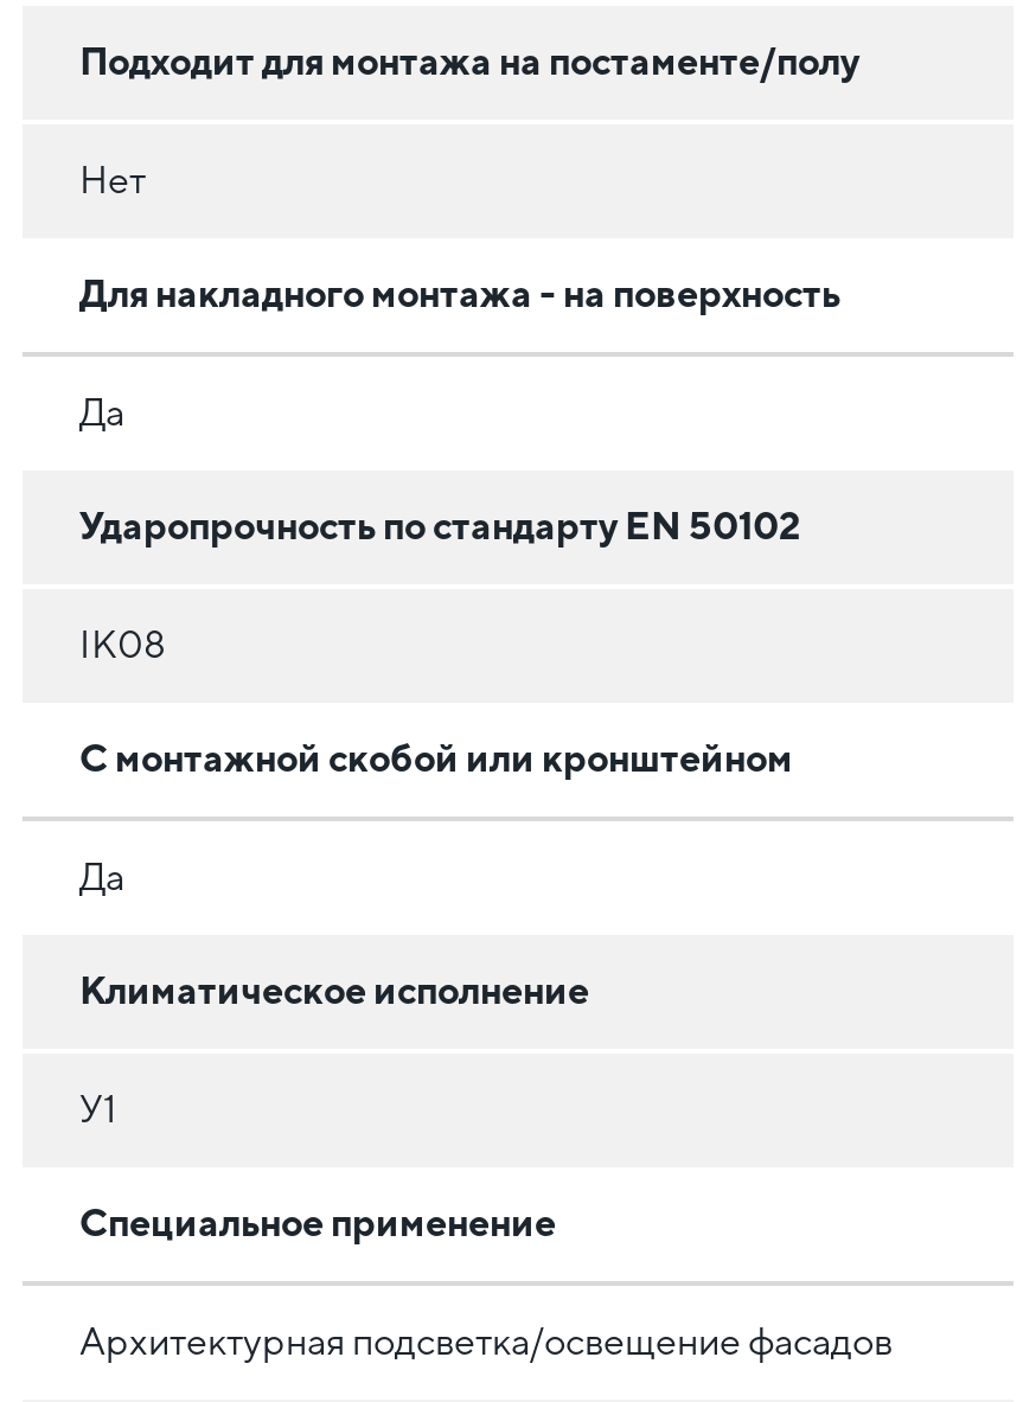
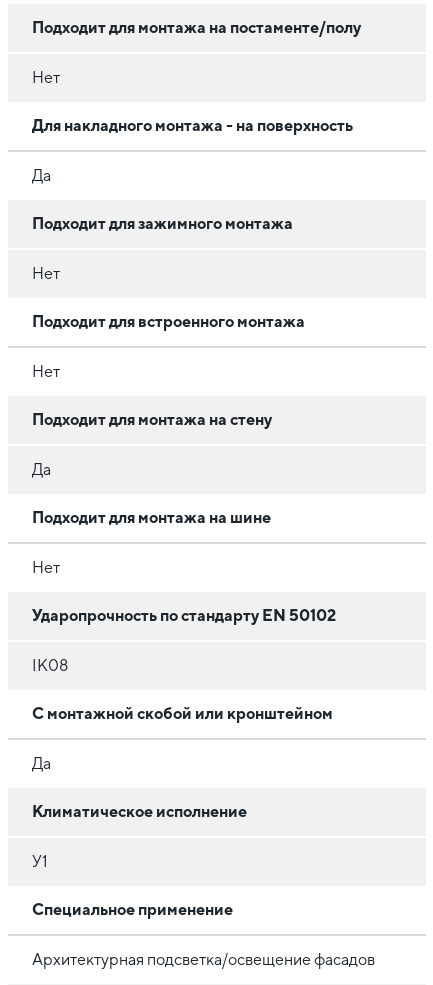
+ Подходит для зажимного монтажа
+ Нет
+ Подходит для встроенного монтажа
+ Нет
+ Подходит для монтажа на стену
+ Да
+ Подходит для монтажа на шине
+ Нет
